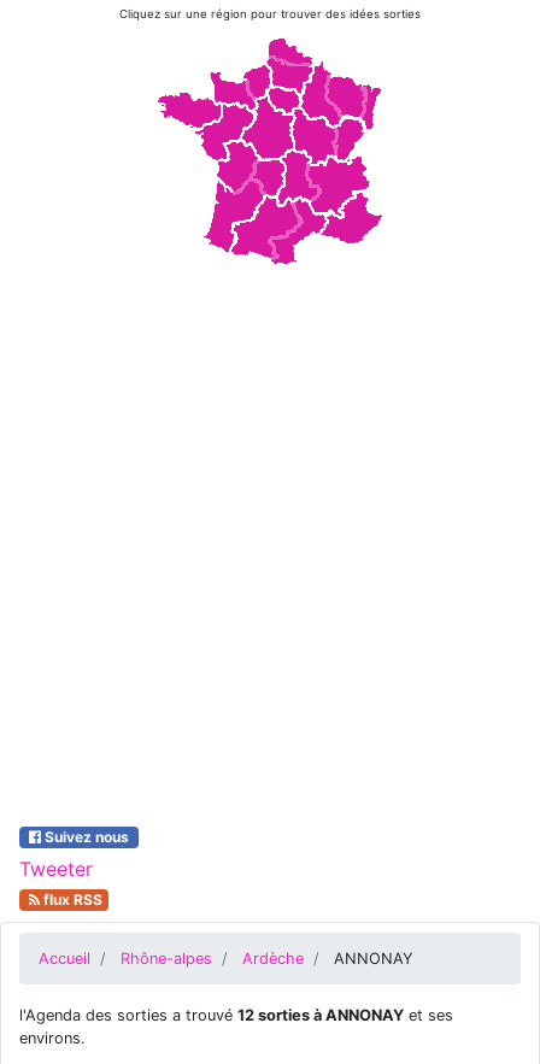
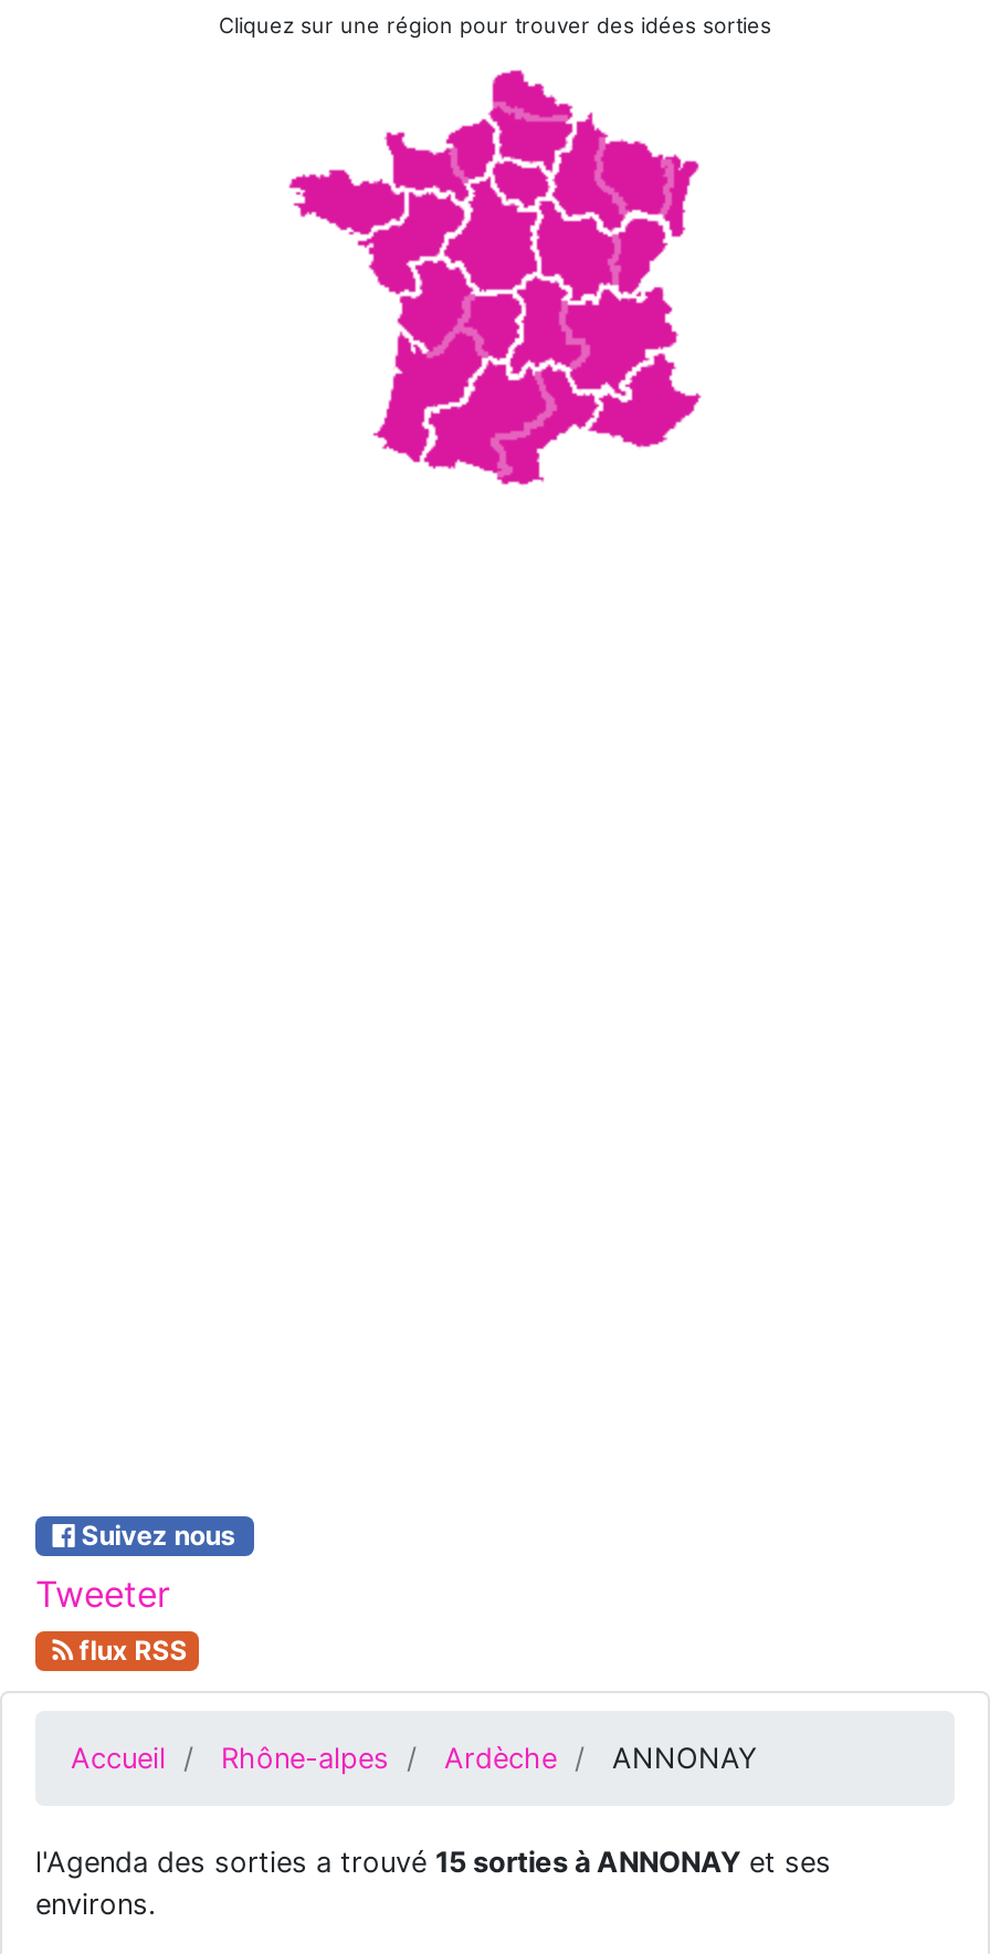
- l'Agenda des sorties a trouvé 12 sorties à ANNONAY et ses
+ l'Agenda des sorties a trouvé 15 sorties à ANNONAY et ses
